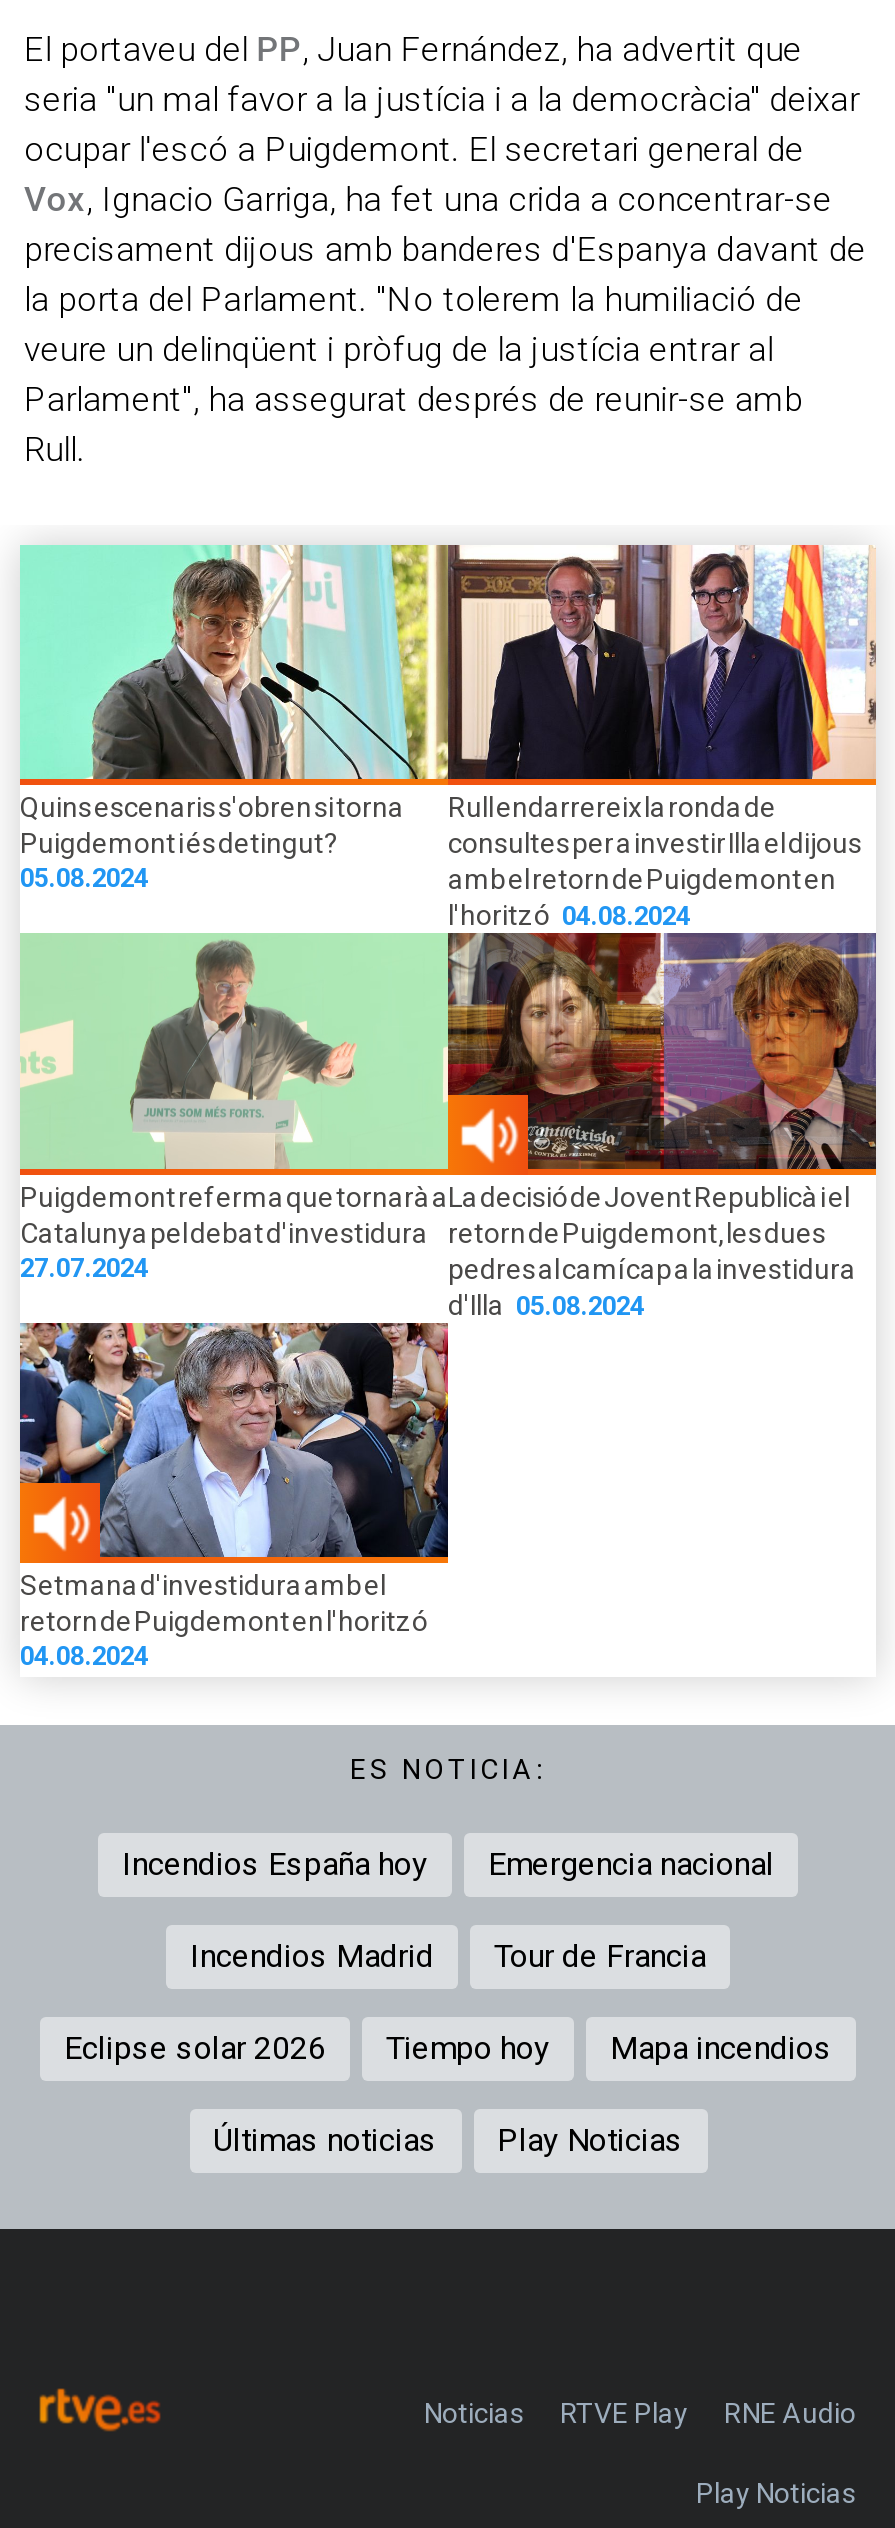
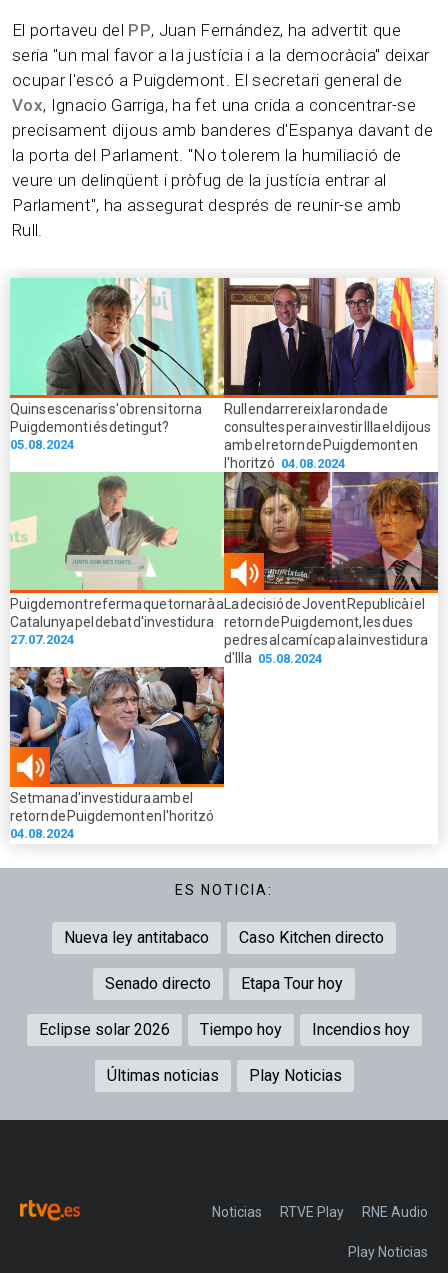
- Incendios España hoy
- Emergencia nacional
+ Nueva ley antitabaco
+ Caso Kitchen directo

- Incendios Madrid
- Tour de Francia
+ Senado directo
+ Etapa Tour hoy

- Mapa incendios
+ Incendios hoy
